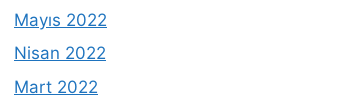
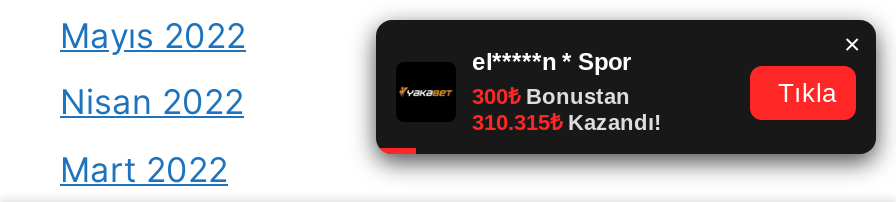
+ [image]
